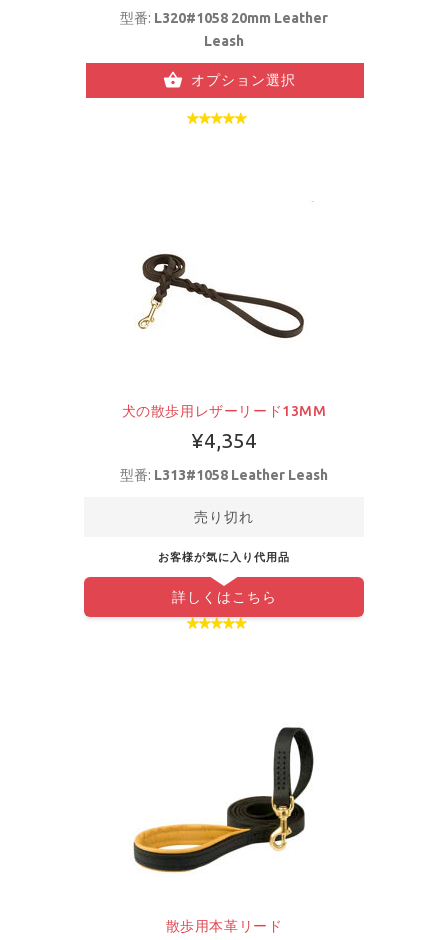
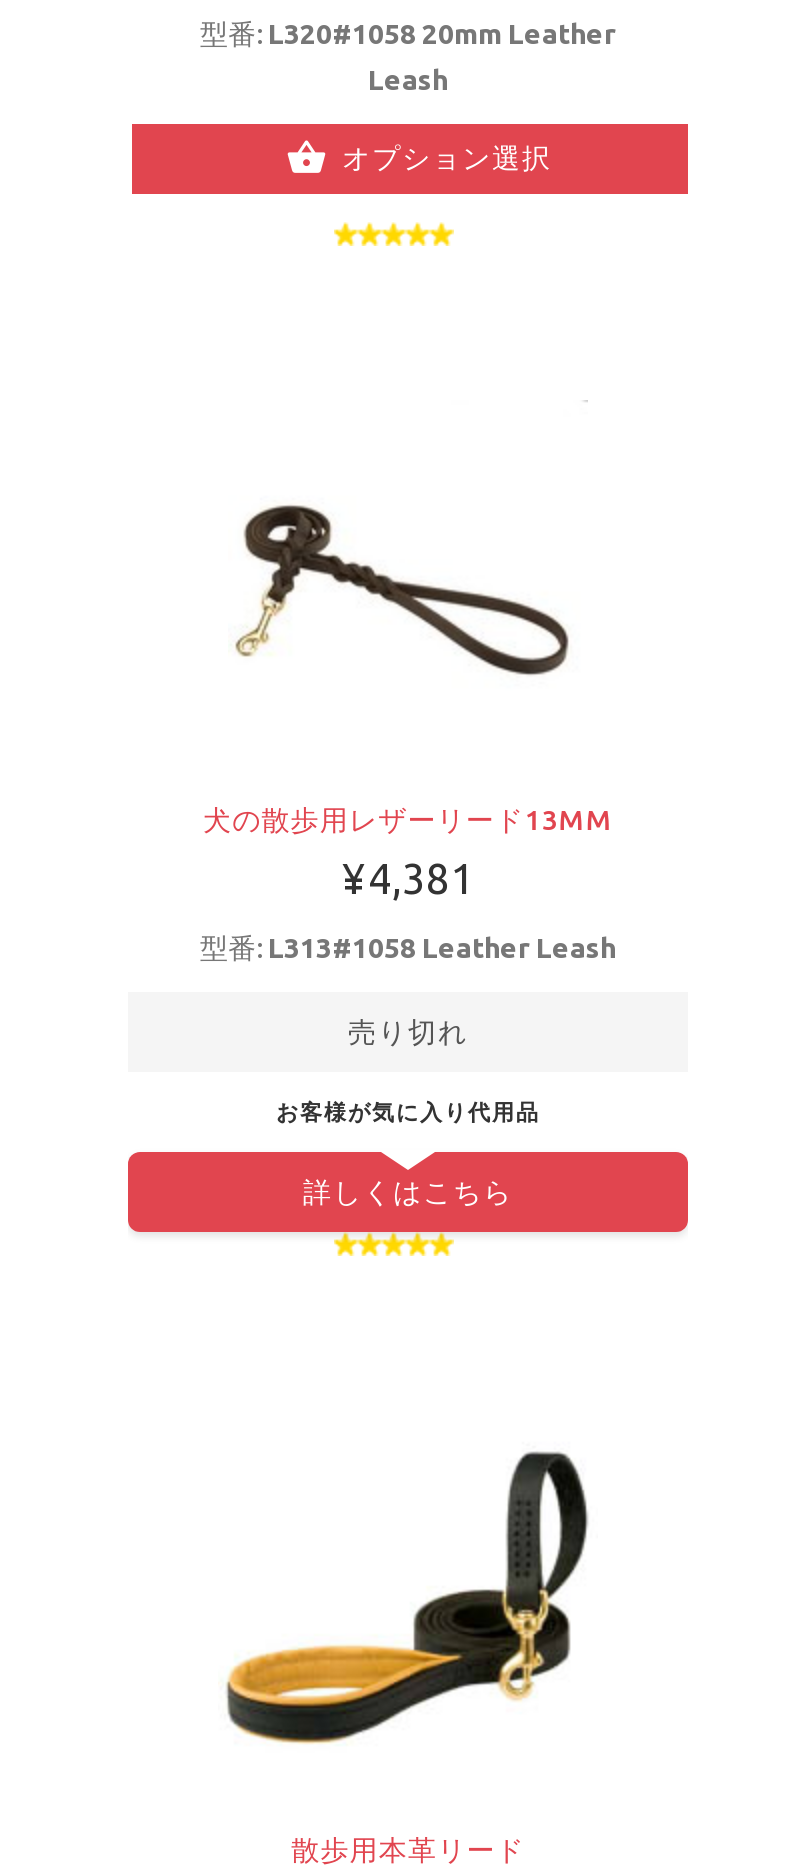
- ¥4,354
+ ¥4,381
